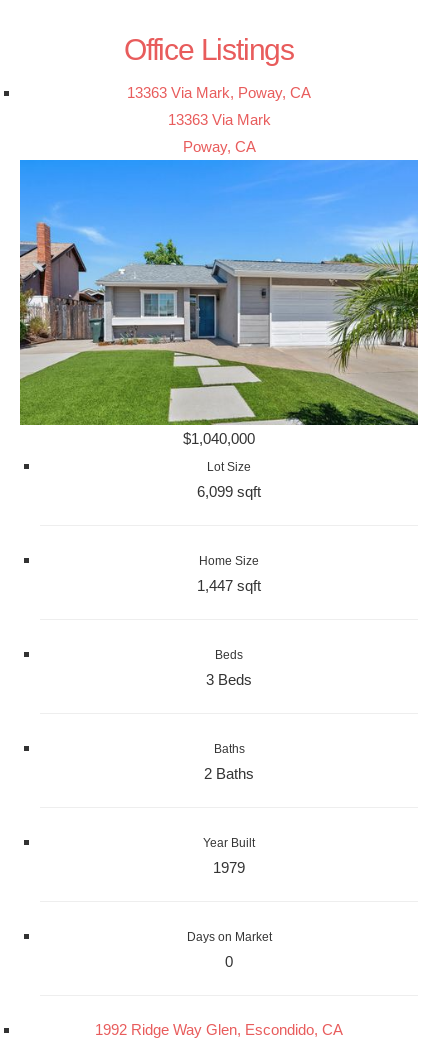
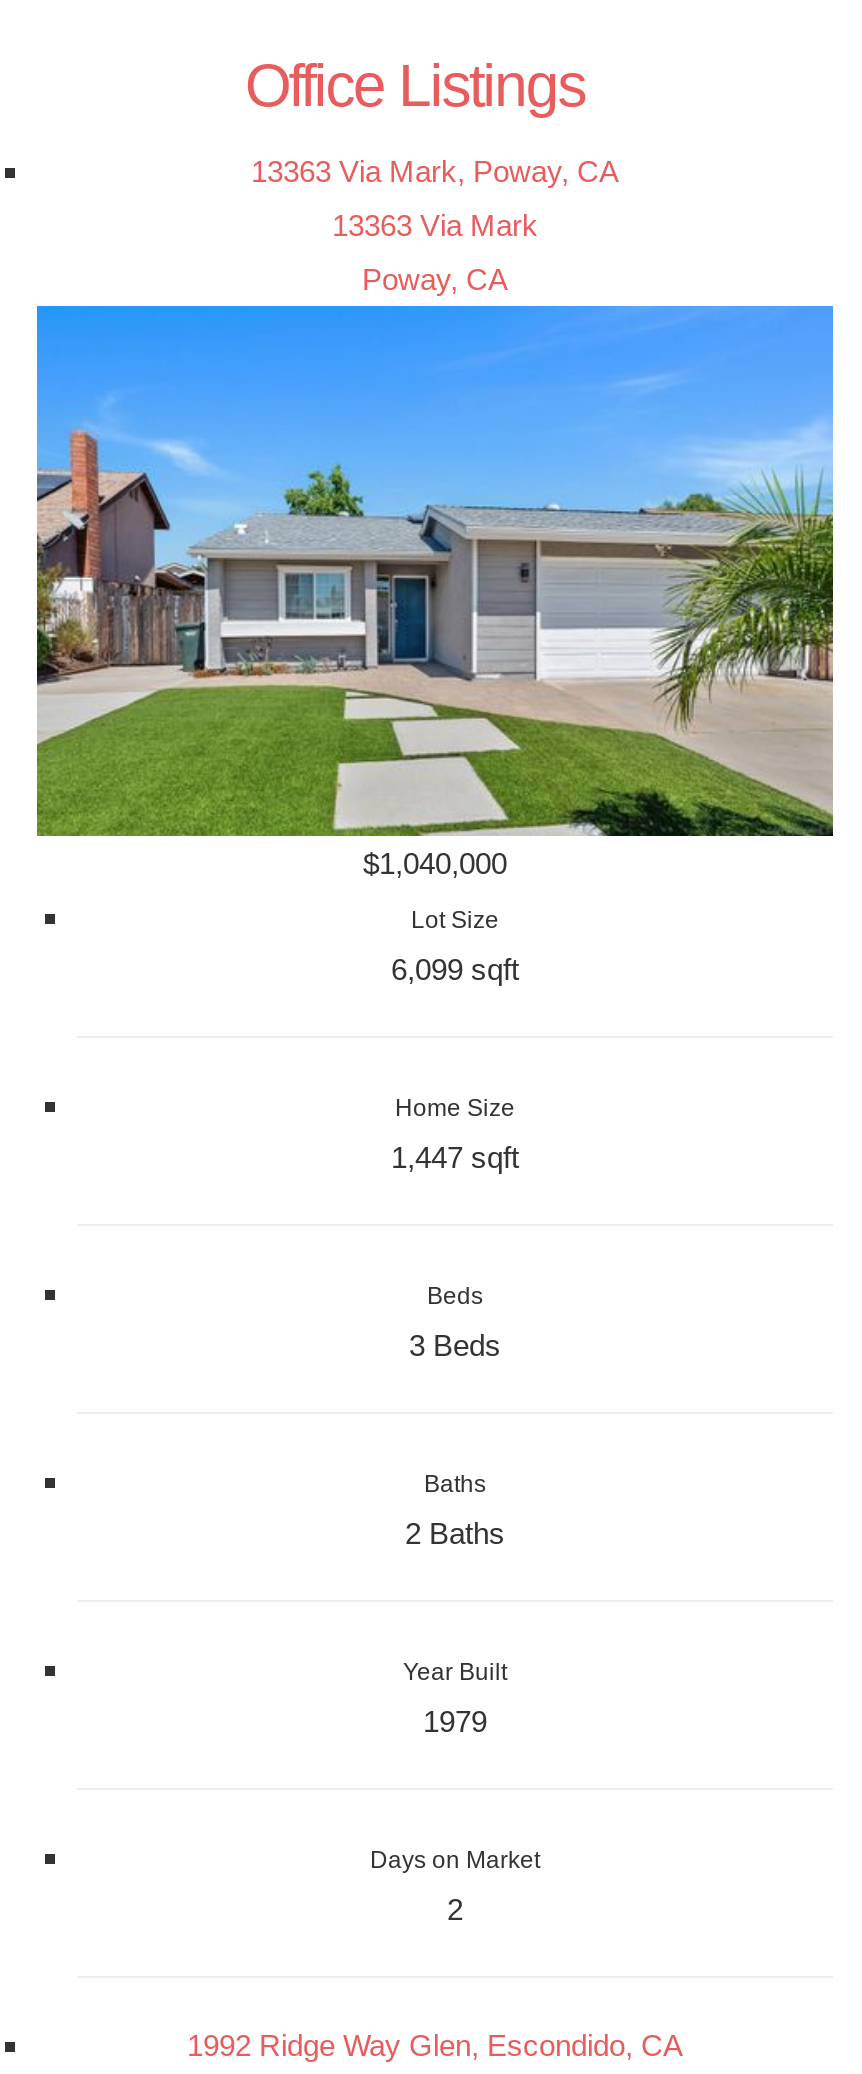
- 0
+ 2
